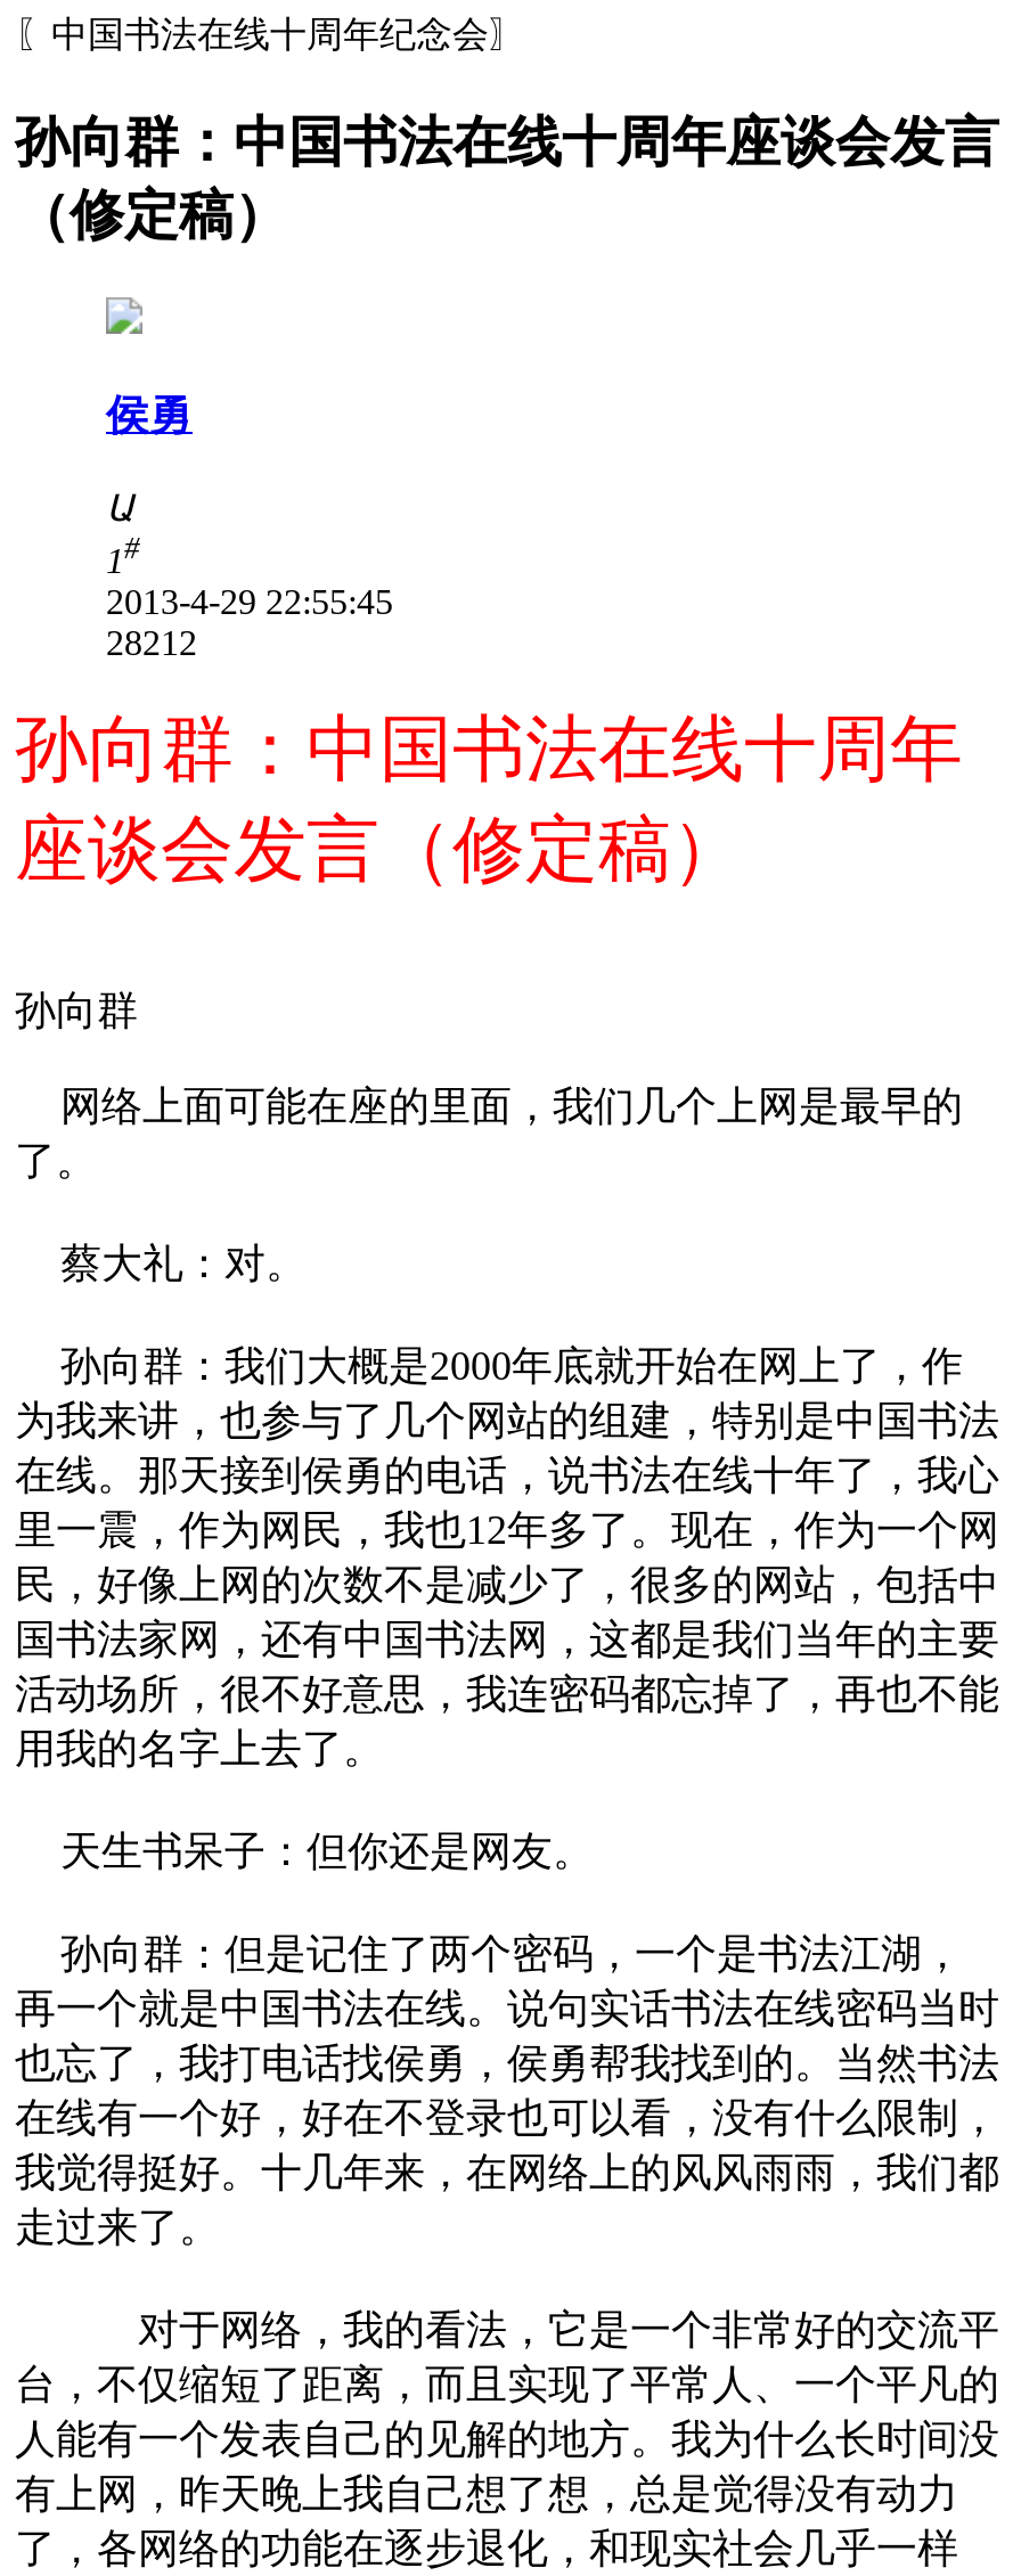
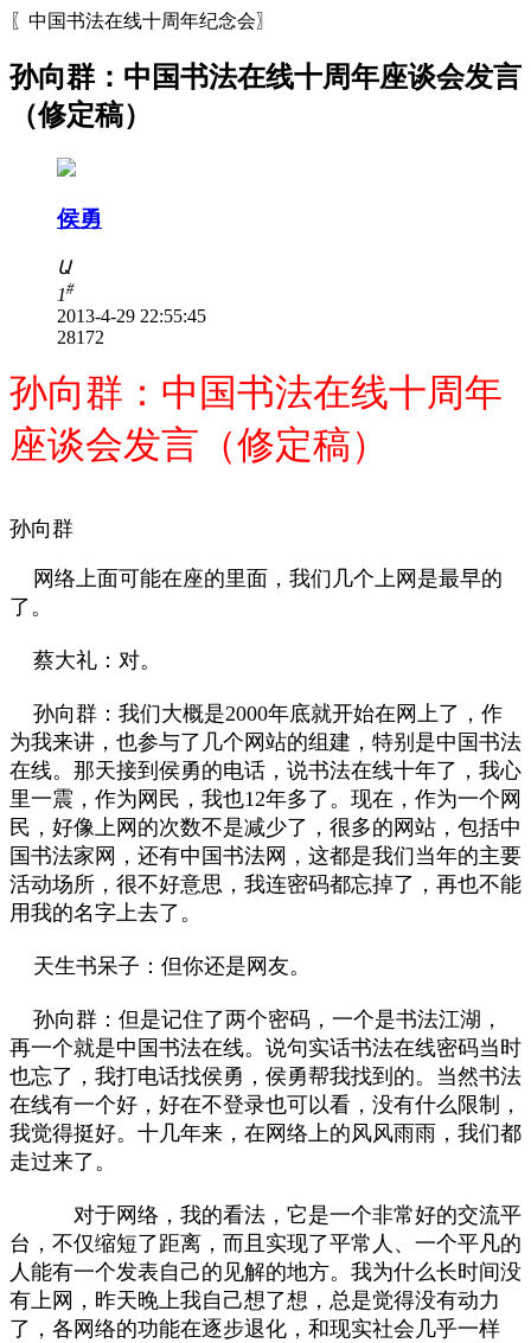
- 2821 2
+ 2817 2
